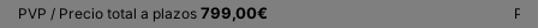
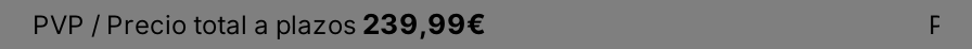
- PVP / Precio total a plazos 799,00€
+ PVP / Precio total a plazos 239,99€
